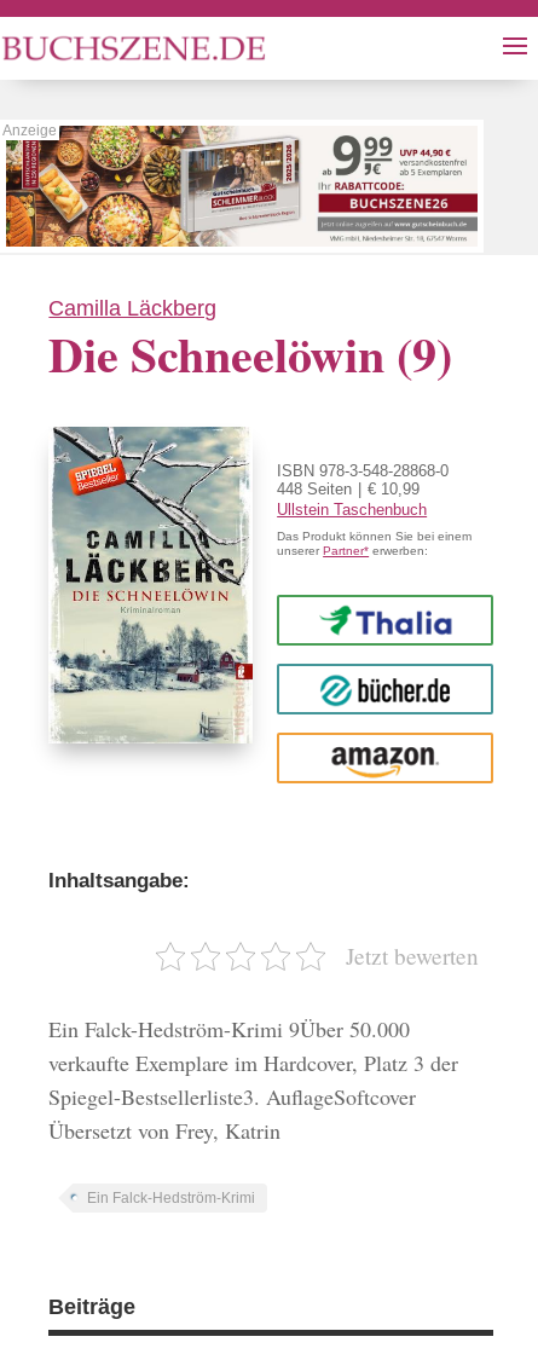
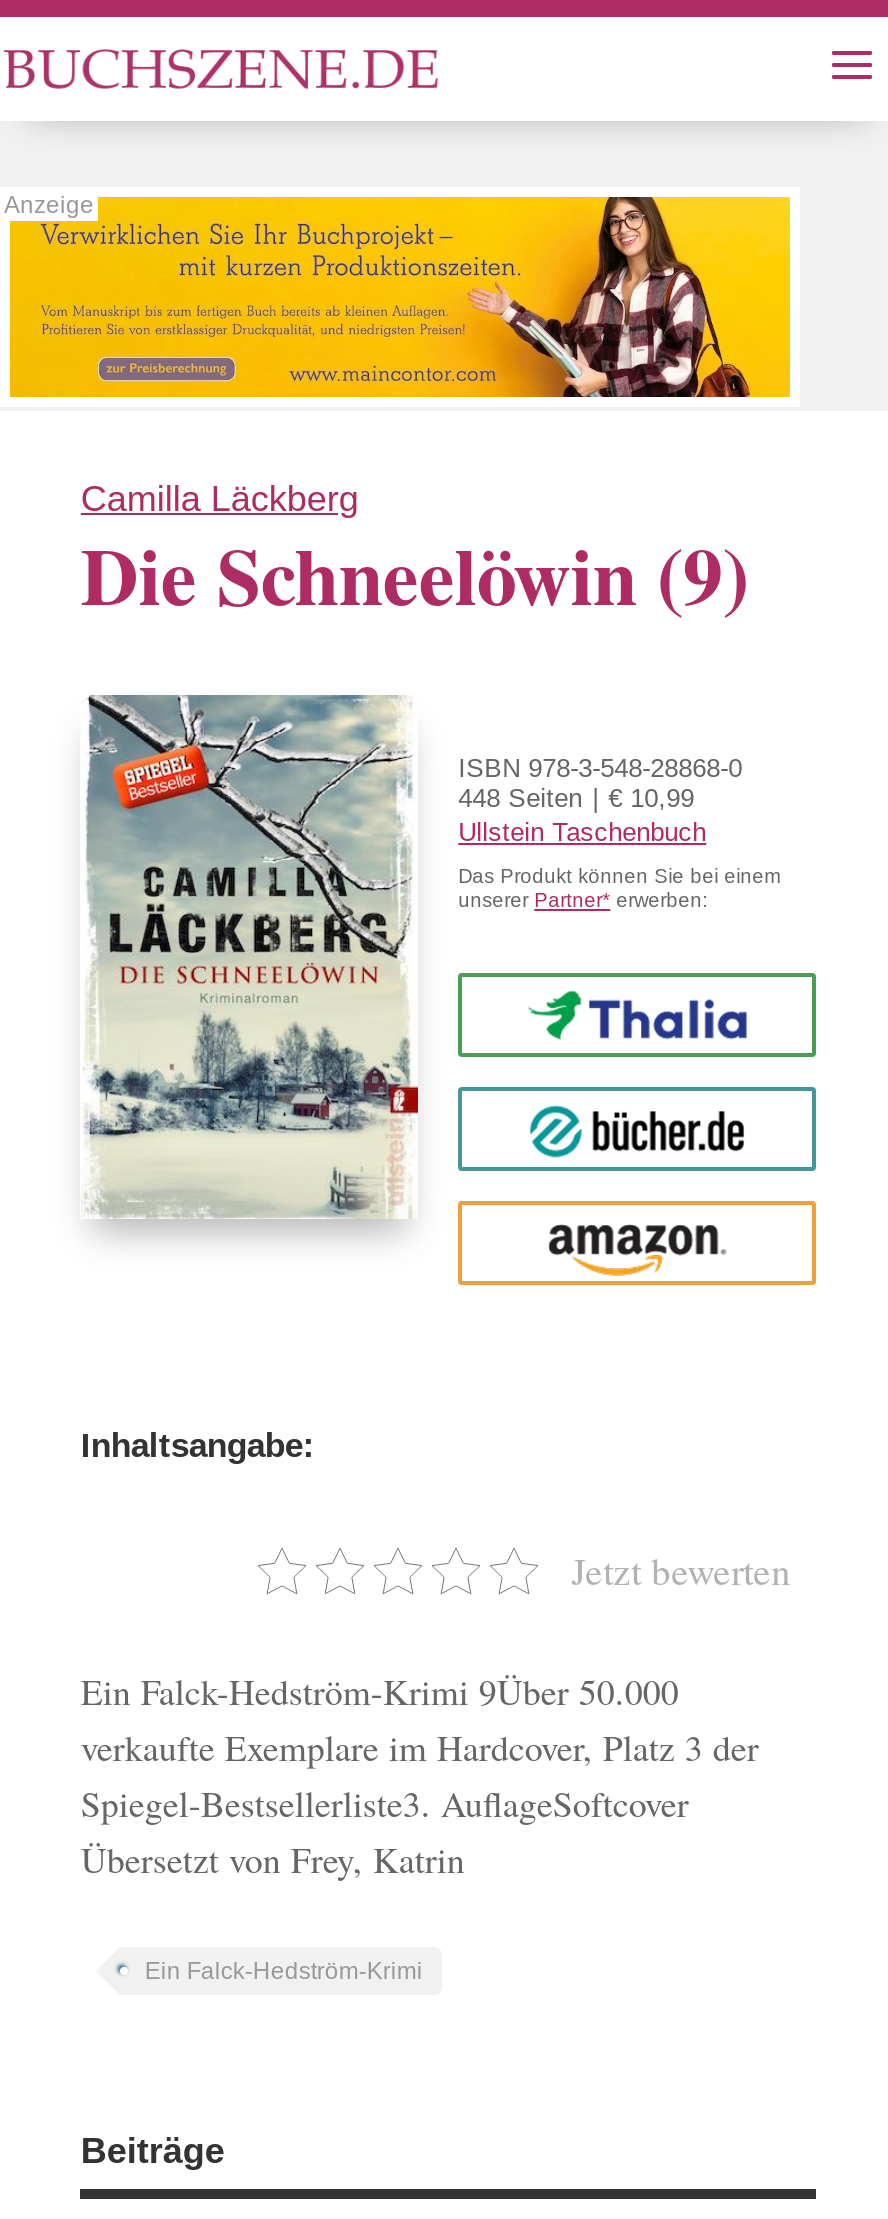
- [image]
+ [image]
